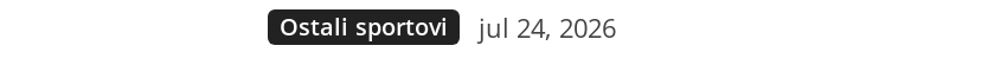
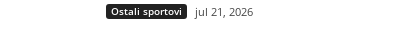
- Ostali sportovi jul 24, 2026
+ Ostali sportovi jul 21, 2026
